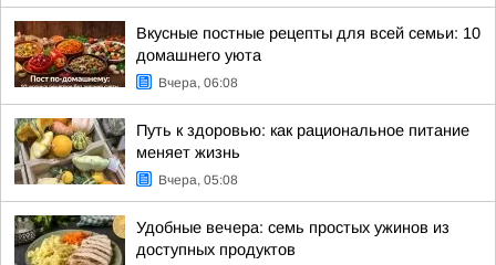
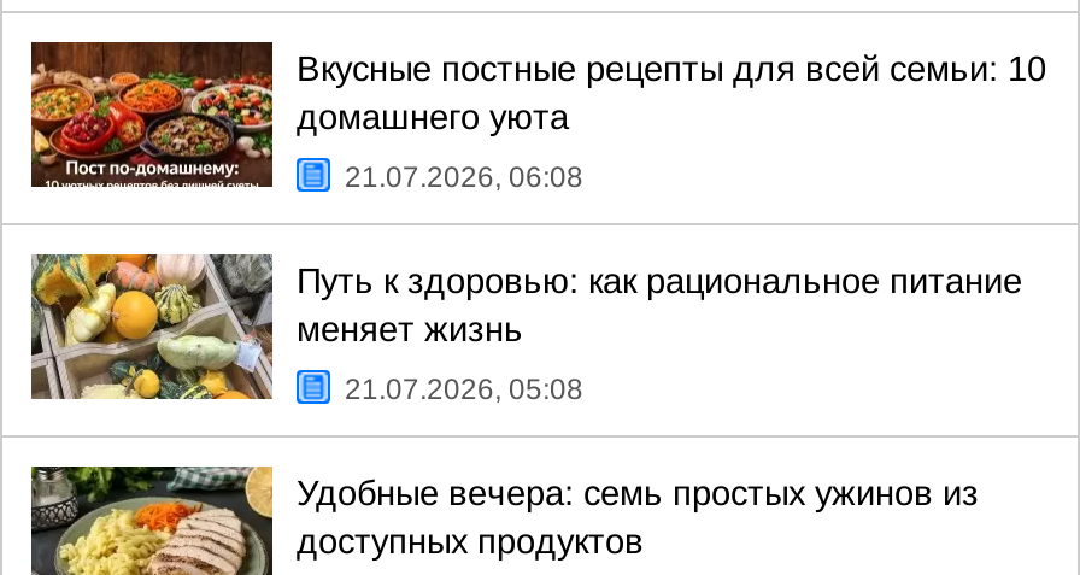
- Вчера, 06:08
+ 21.07.2026, 06:08

- Вчера, 05:08
+ 21.07.2026, 05:08
